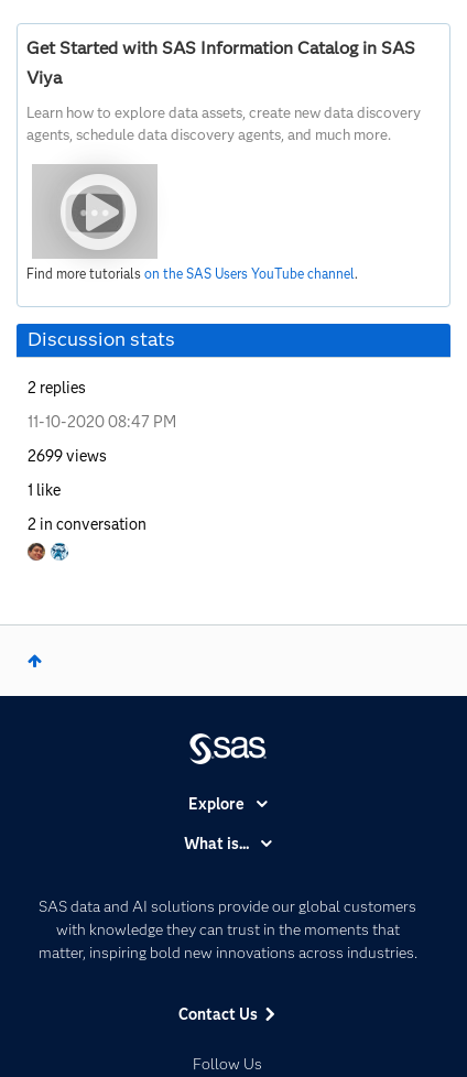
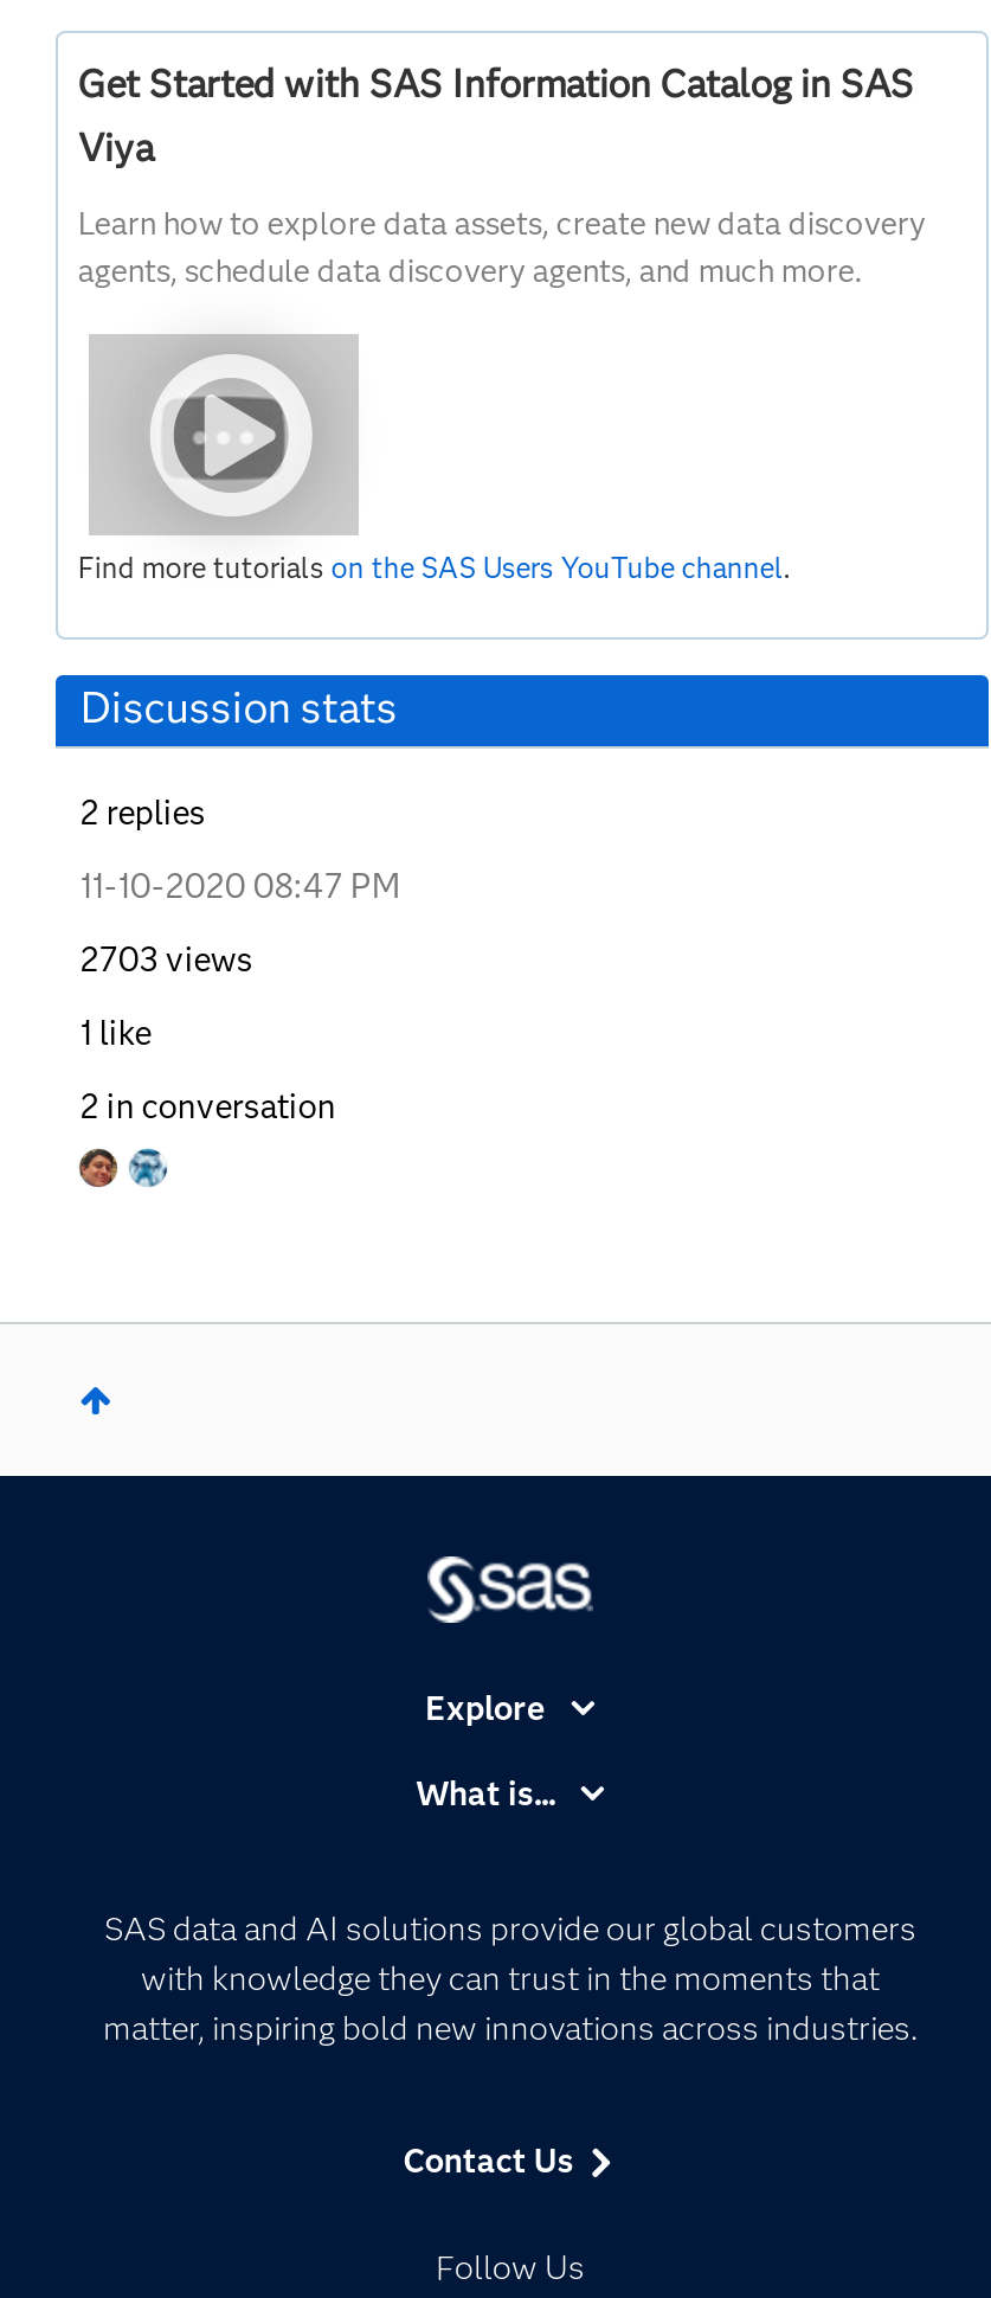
- 2699 views
+ 2703 views
